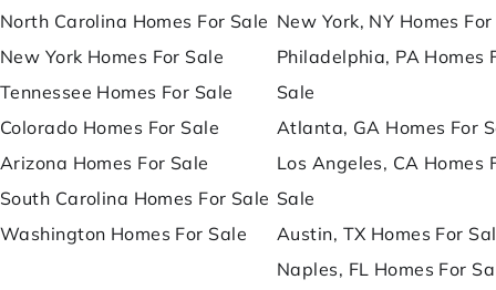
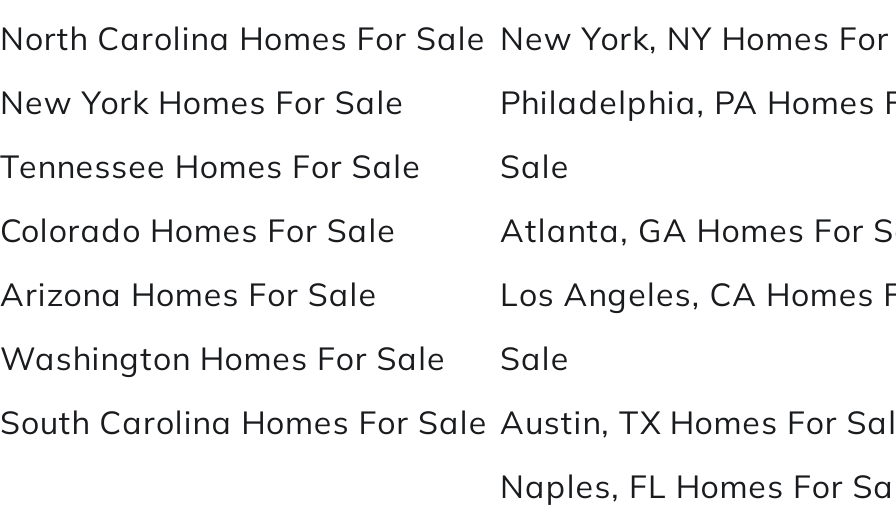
moved down: South Carolina Homes For Sale

moved up: Washington Homes For Sale
